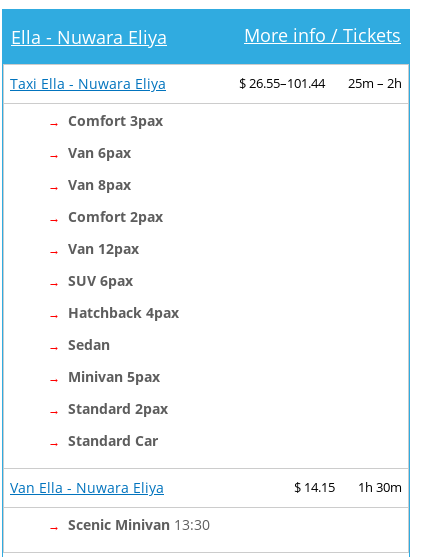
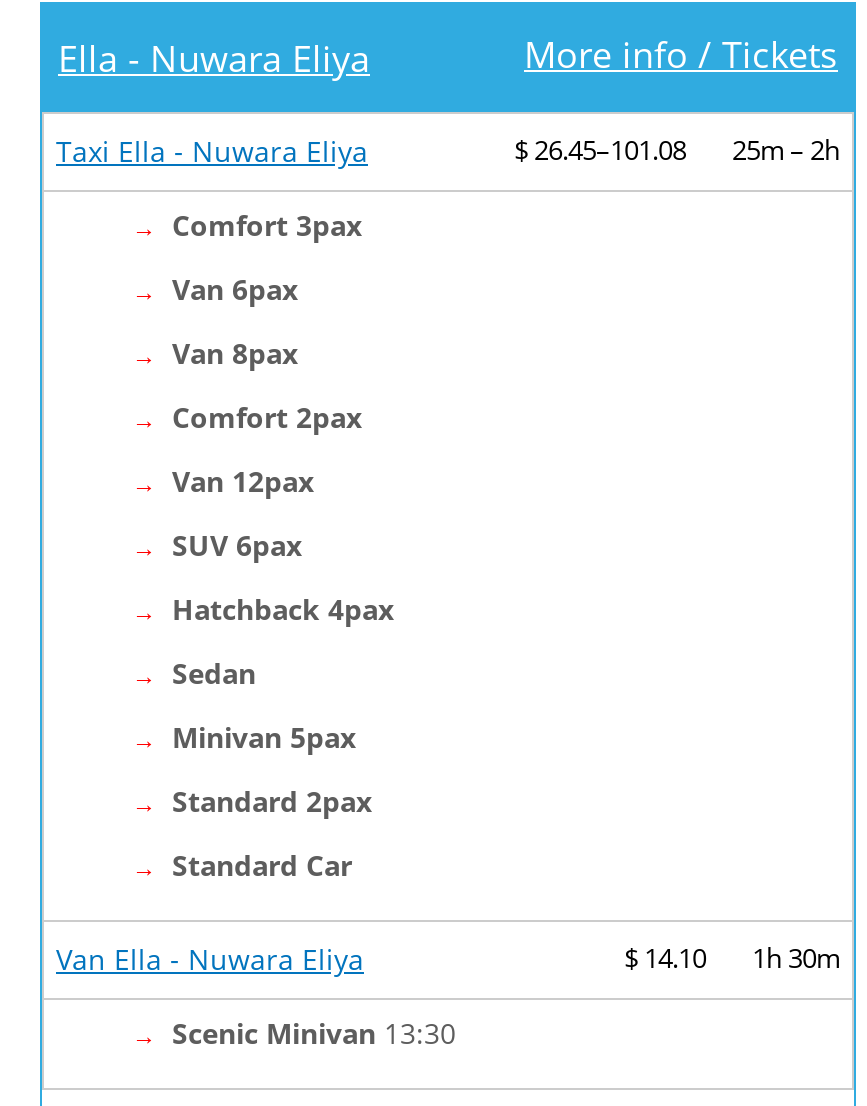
- $ 26.55–101.44 25m – 2h
+ $ 26.45–101.08 25m – 2h

- $ 14.15 1h 30m
+ $ 14.10 1h 30m
